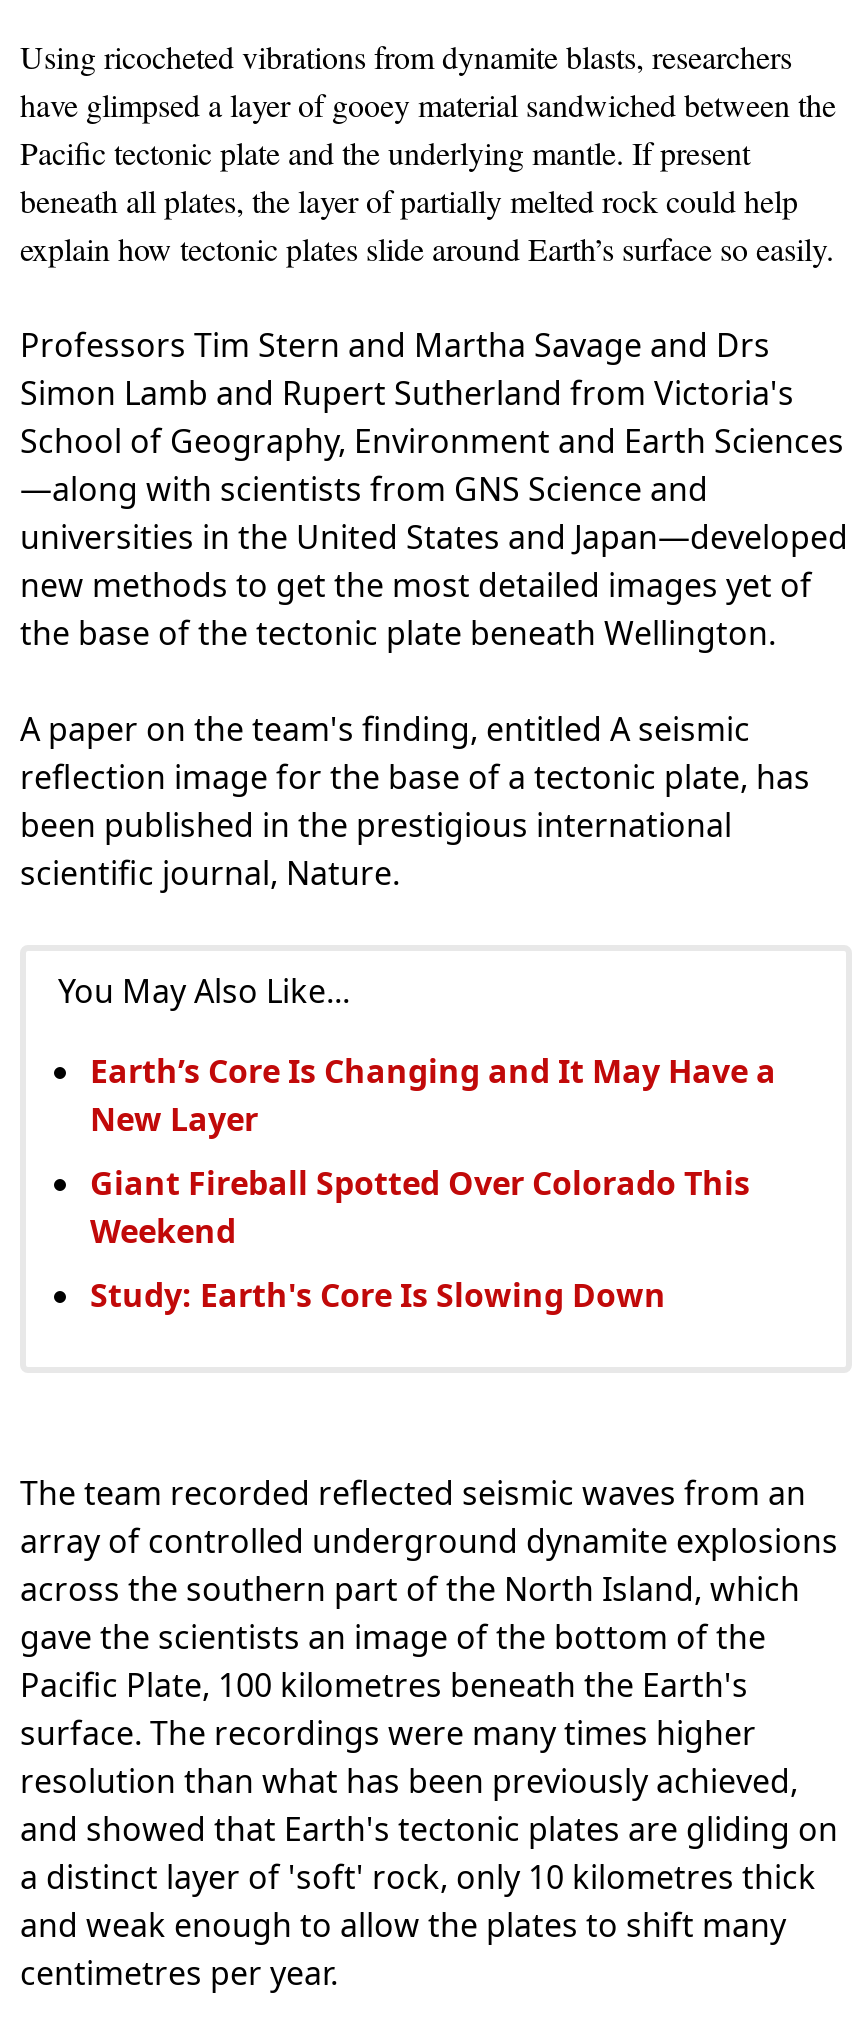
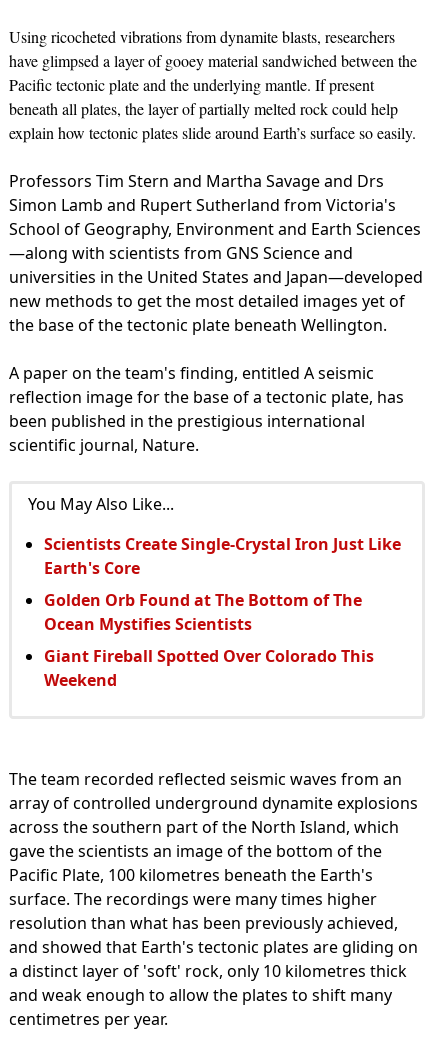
- Earth’s Core Is Changing and It May Have a
- New Layer
+ Scientists Create Single-Crystal Iron Just Like
+ Earth's Core
+ Golden Orb Found at The Bottom of The
+ Ocean Mystifies Scientists

moved down: Giant Fireball Spotted Over Colorado This | Weekend

- Study: Earth's Core Is Slowing Down
